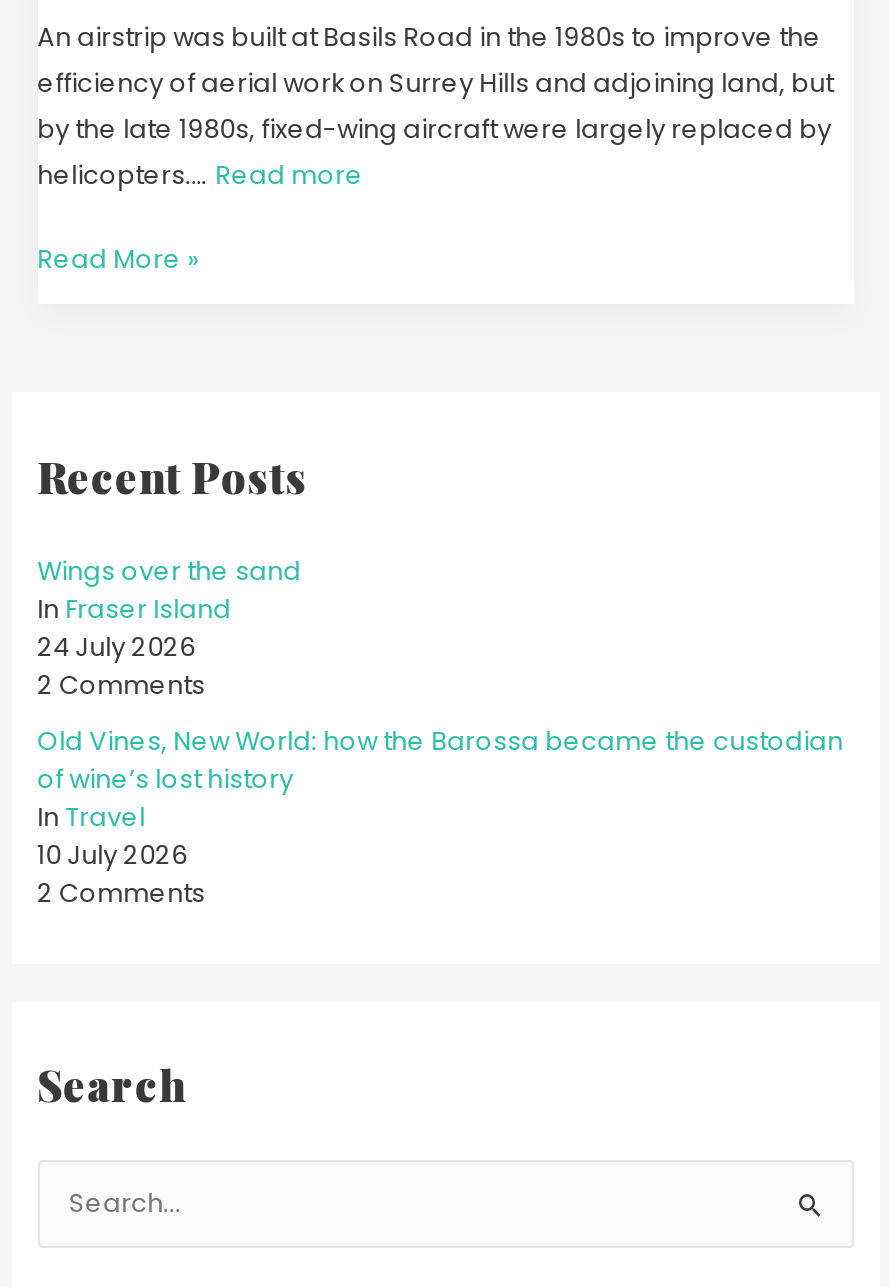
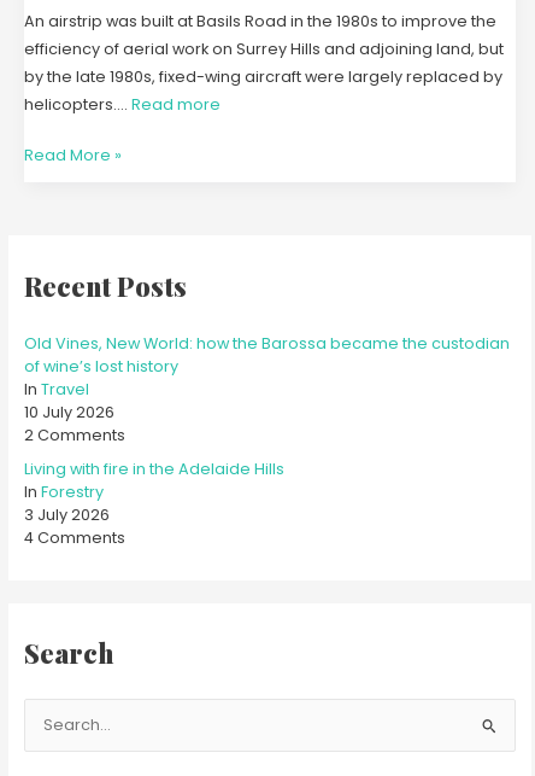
- Wings over the sand
- In Fraser Island
- 24 July 2026
- 2 Comments

moved up: Old Vines, New World: how the Barossa became the custodian | of wine’s lost history | In Travel | 10 July 2026 | 2 Comments

+ Living with fire in the Adelaide Hills
+ In Forestry
+ 3 July 2026
+ 4 Comments
